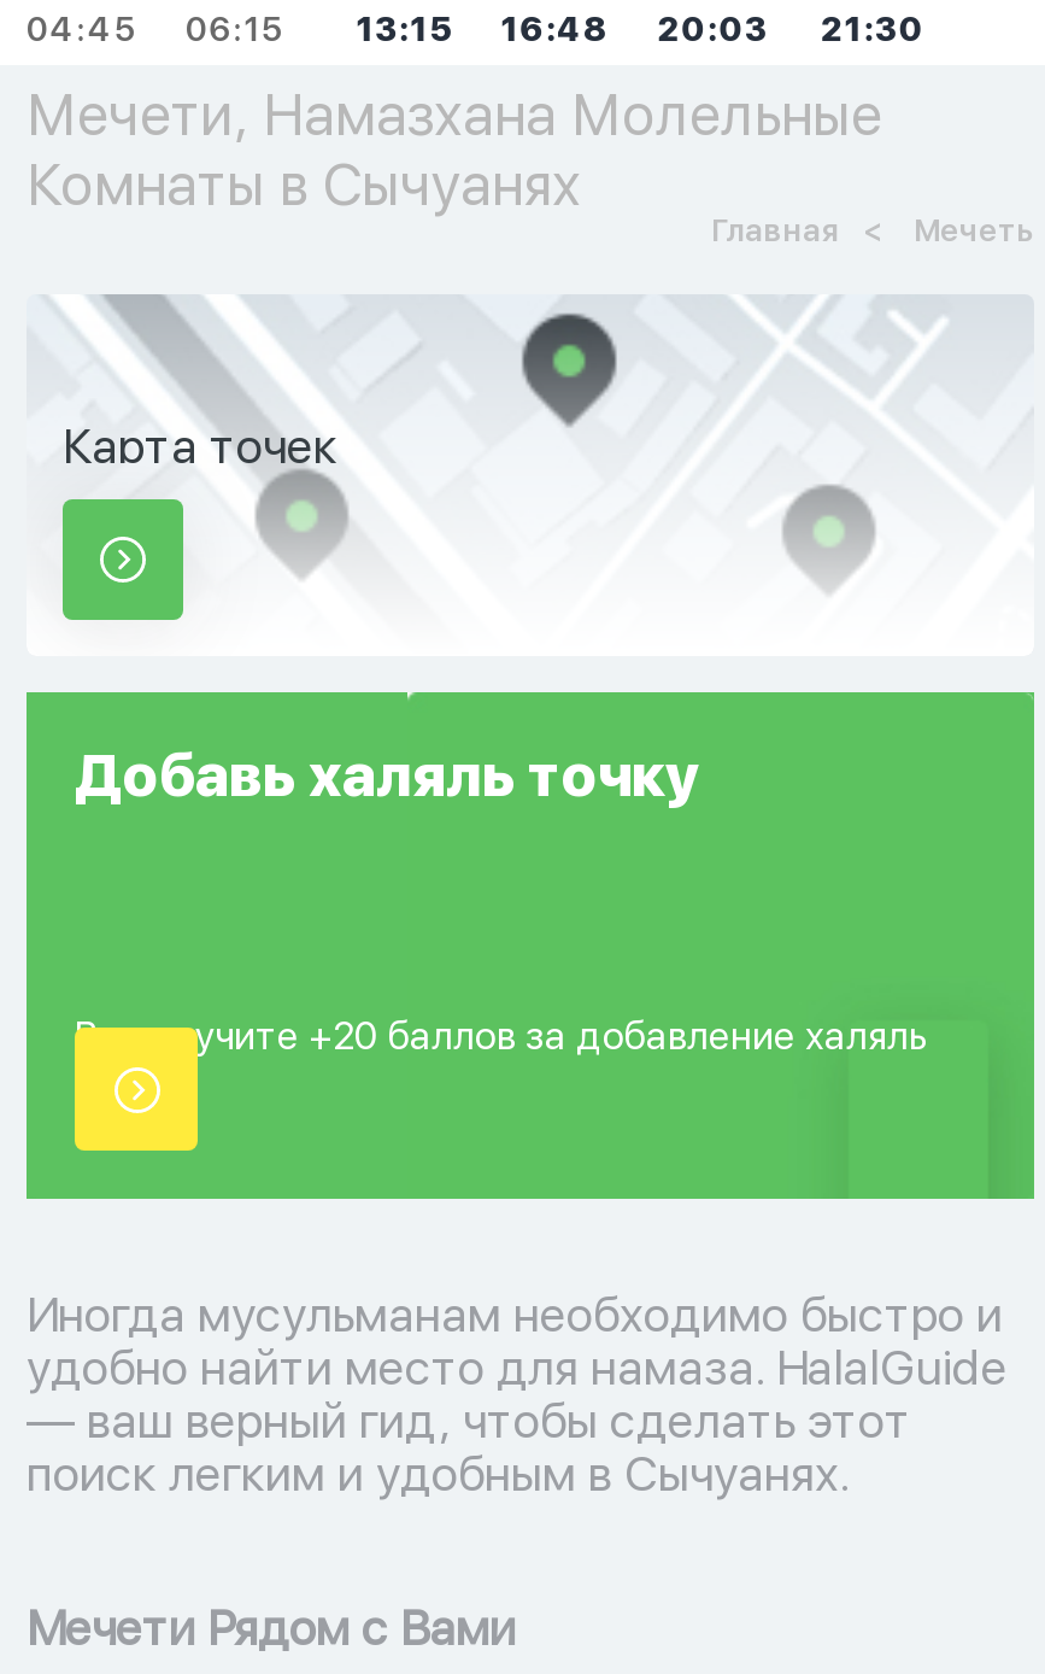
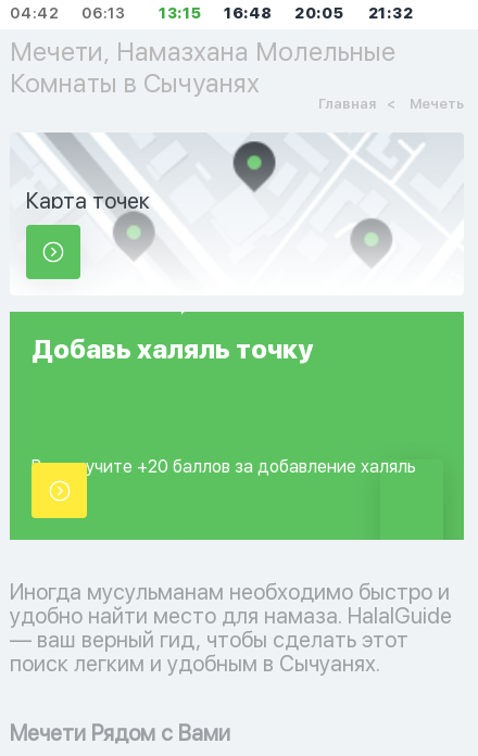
- 04:45
+ 04:42

- 06:15
+ 06:13

- 20:03
+ 20:05

- 21:30
+ 21:32
